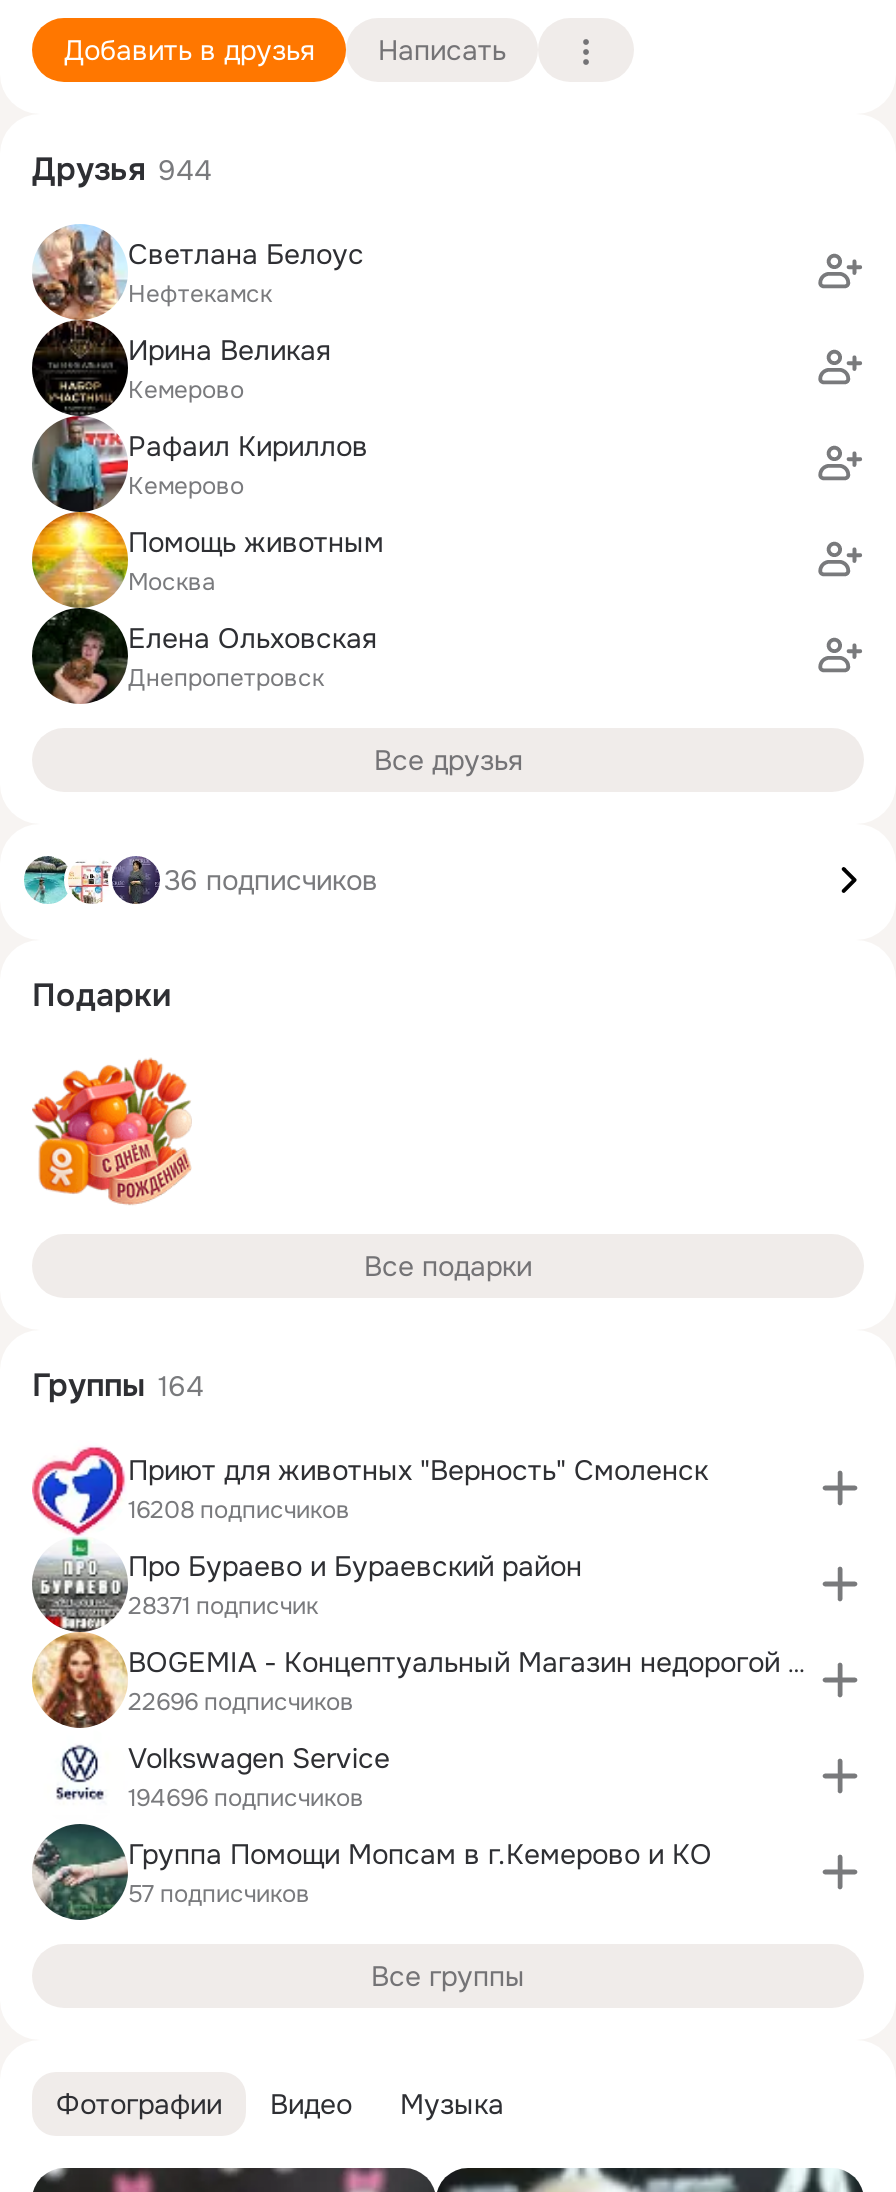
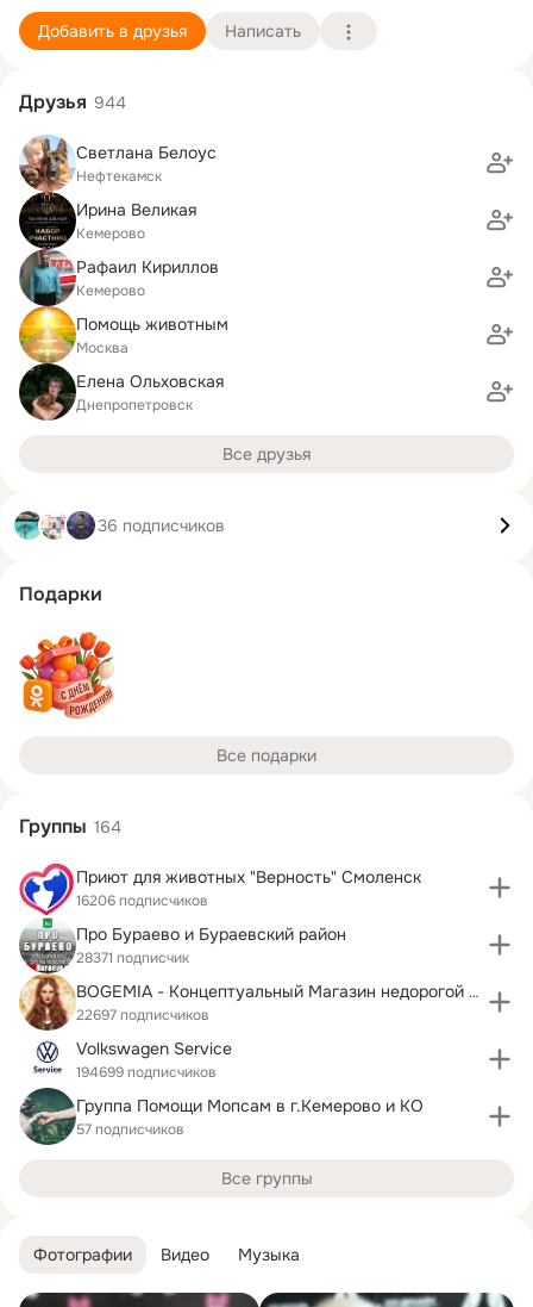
- 16208 подписчиков
+ 16206 подписчиков

- 22696 подписчиков
+ 22697 подписчиков

- 194696 подписчиков
+ 194699 подписчиков
